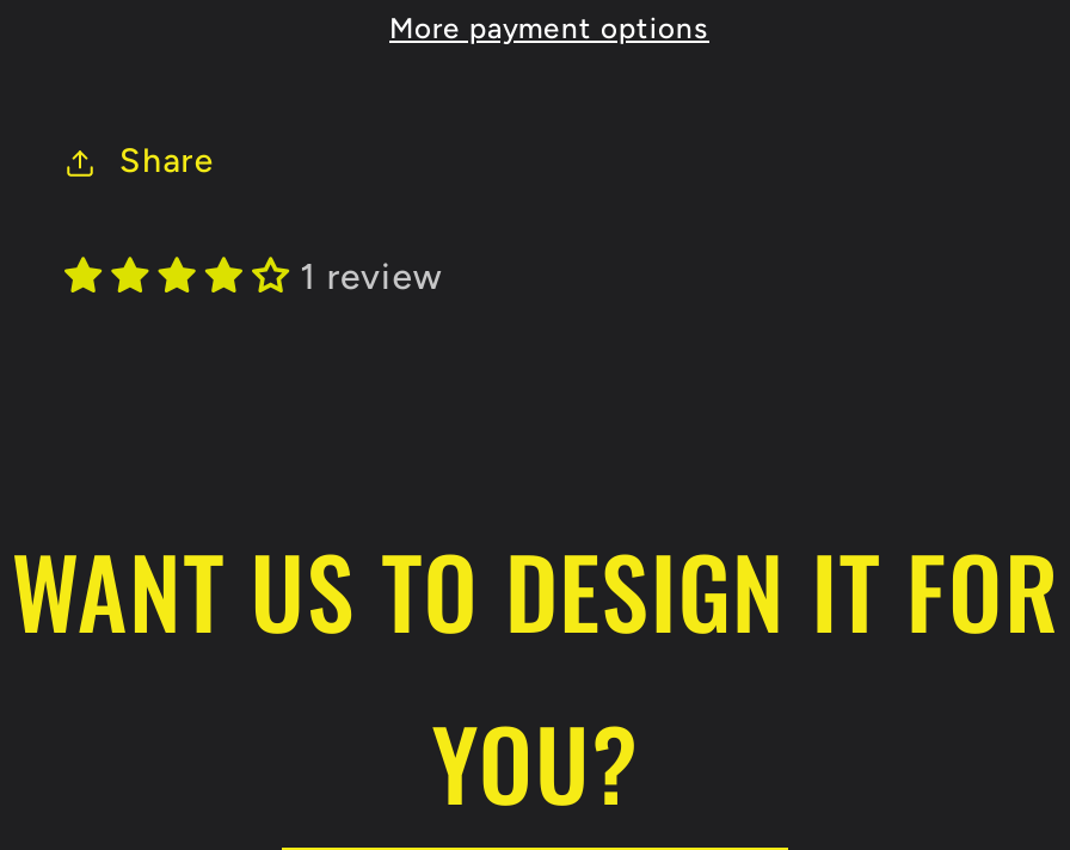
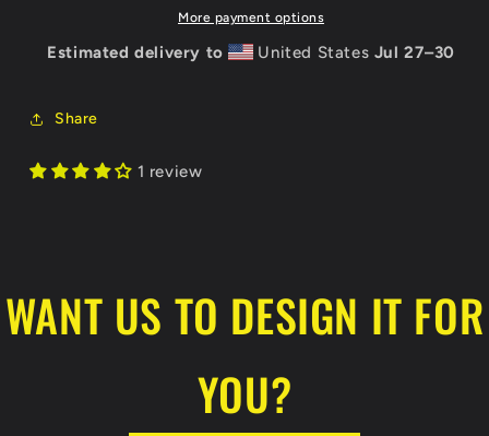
+ Estimated delivery to
+ United States Jul 27–30
